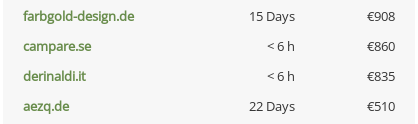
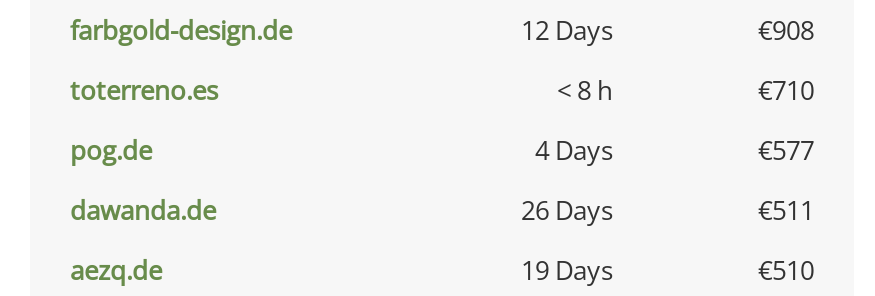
- 15 Days
+ 12 Days

- campare.se
- < 6 h
- €860
- derinaldi.it
- < 6 h
- €835
+ toterreno.es
+ < 8 h
+ €710
+ pog.de
+ 4 Days
+ €577
+ dawanda.de
+ 26 Days
+ €511

- 22 Days
+ 19 Days
